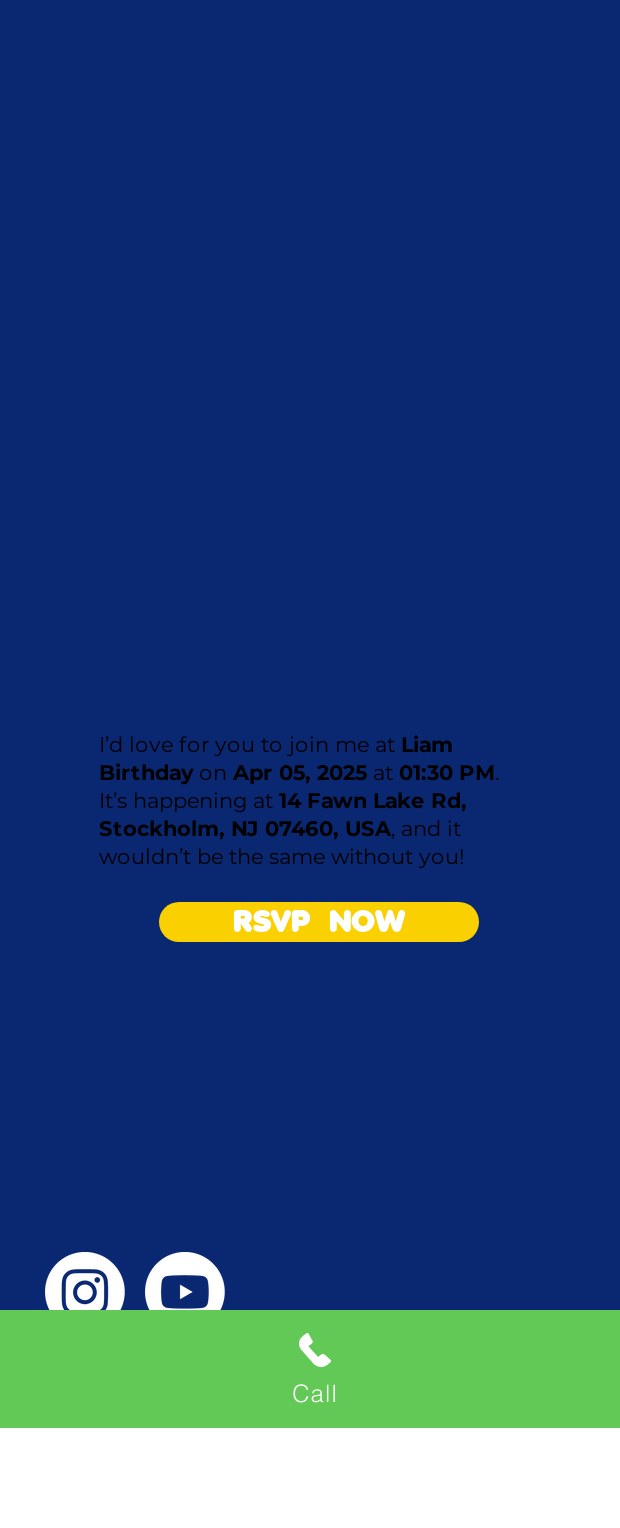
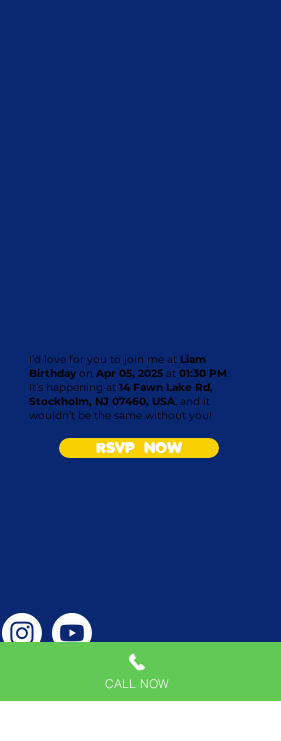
- Call
+ CALL NOW
